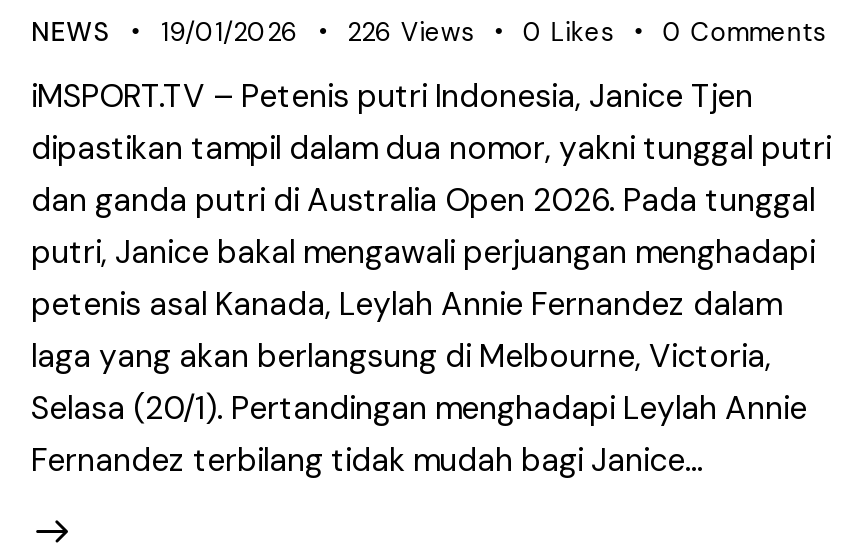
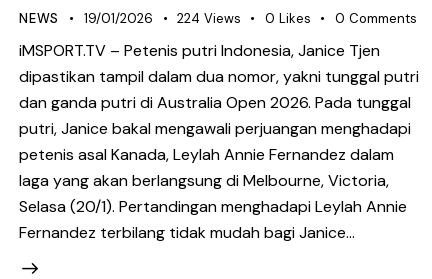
- 226 Views
+ 224 Views
